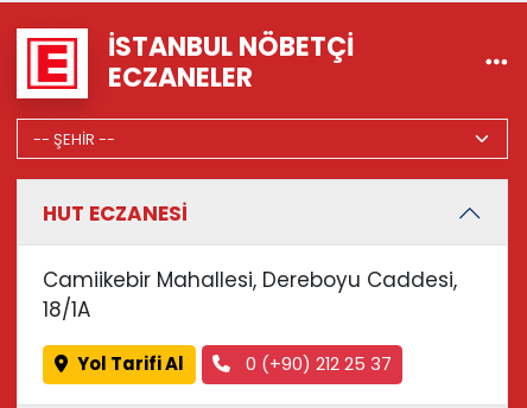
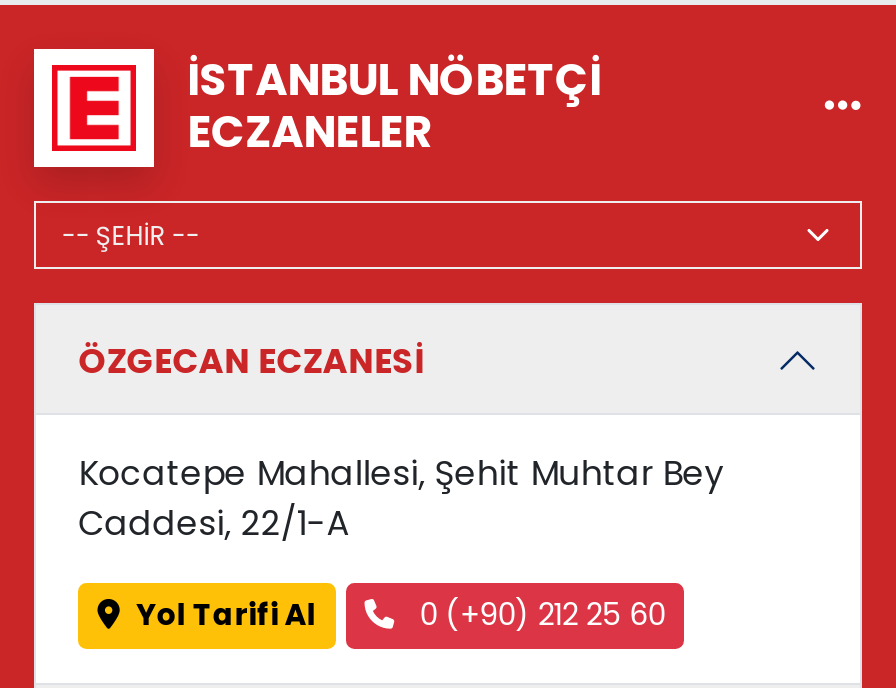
- HUT ECZANESİ
+ ÖZGECAN ECZANESİ

- Camiikebir Mahallesi, Dereboyu Caddesi,
- 18/1A
+ Kocatepe Mahallesi, Şehit Muhtar Bey
+ Caddesi, 22/1-A

- 0 (+90) 212 25 37
+ 0 (+90) 212 25 60
